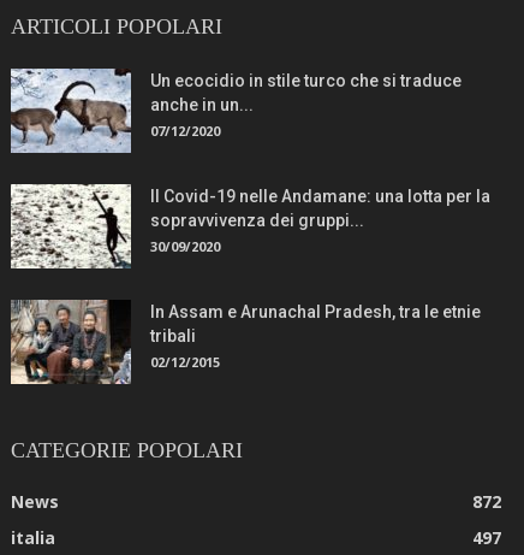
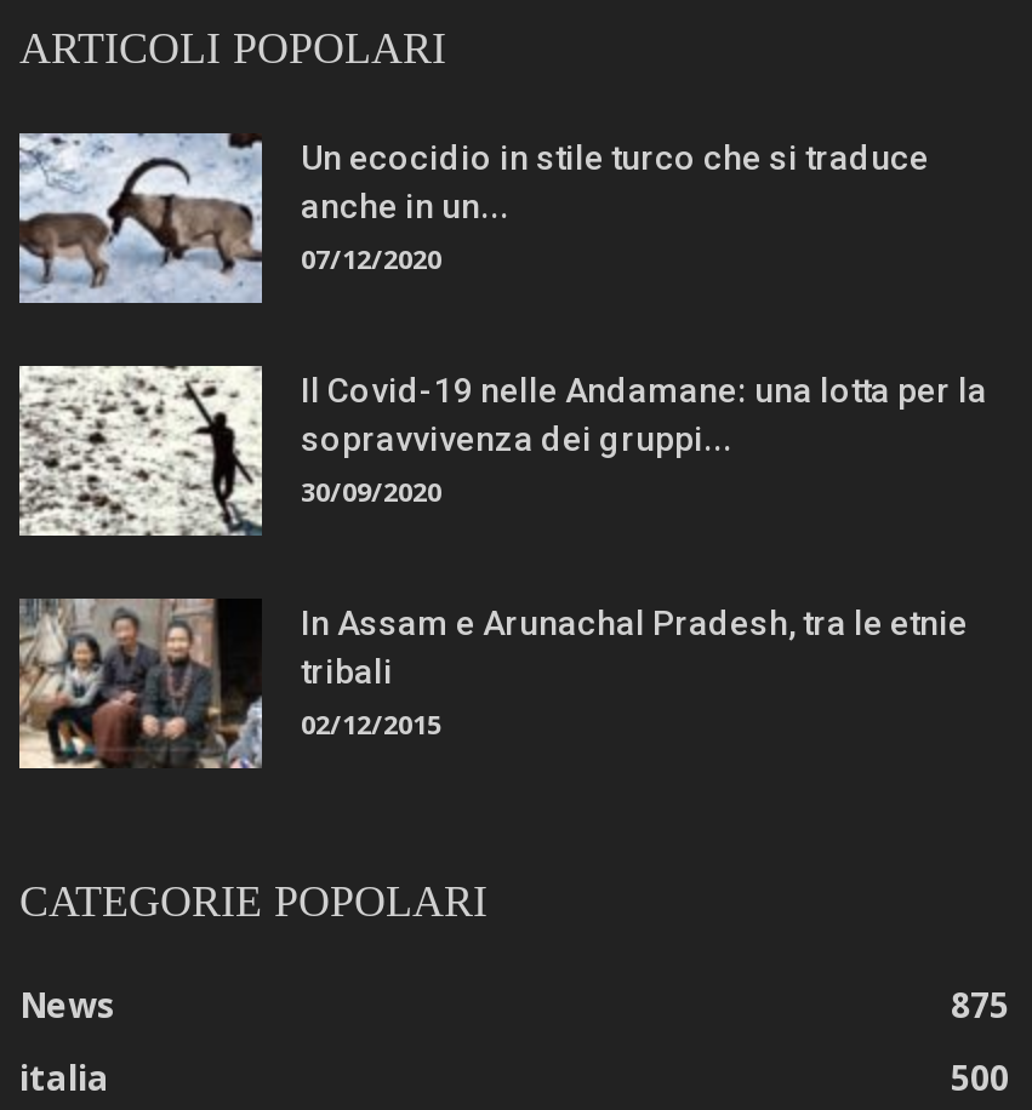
- 872
+ 875

- 497
+ 500
